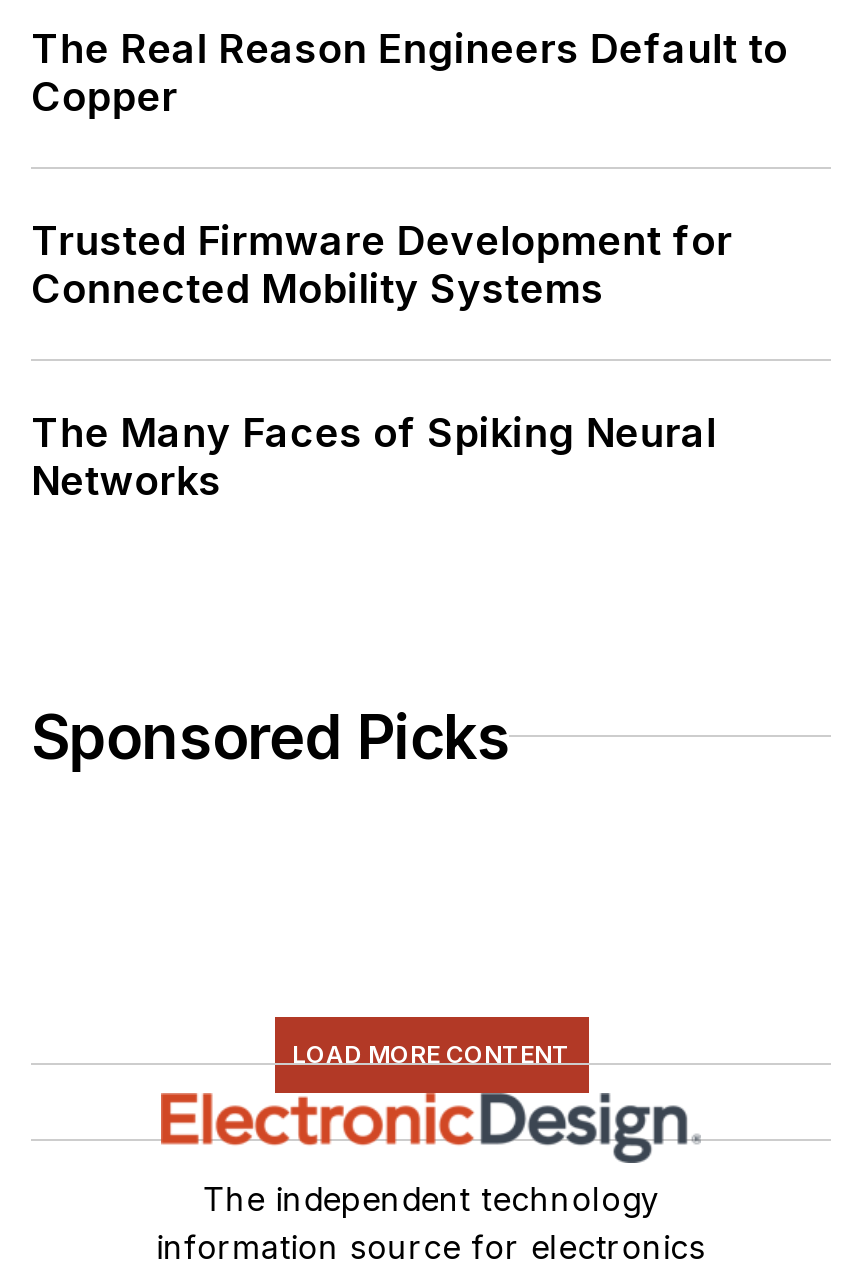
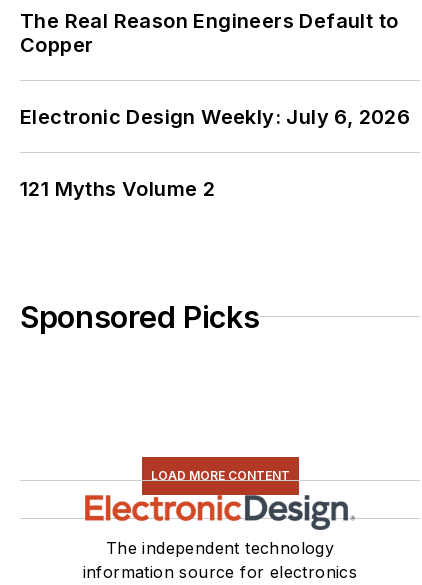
- Trusted Firmware Development for
- Connected Mobility Systems
+ Electronic Design Weekly: July 6, 2026

- The Many Faces of Spiking Neural
- Networks
+ 121 Myths Volume 2
